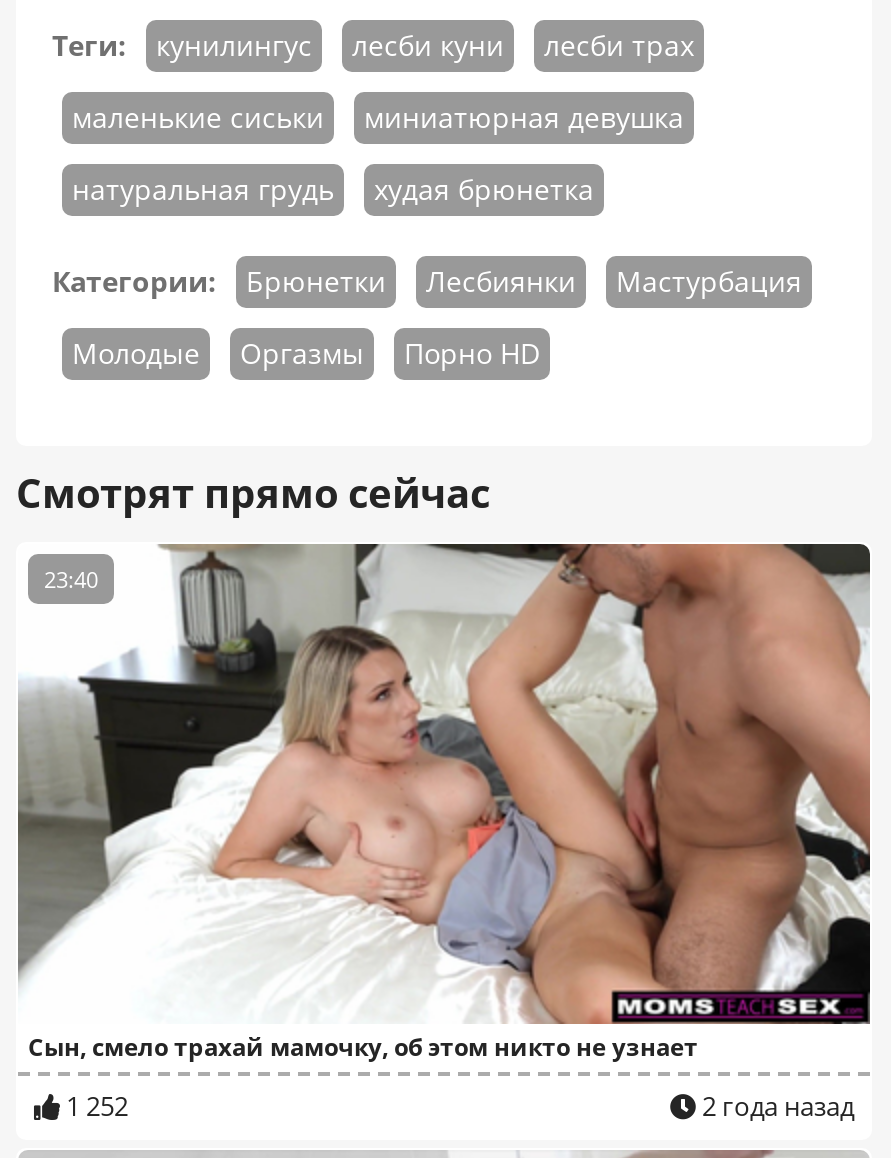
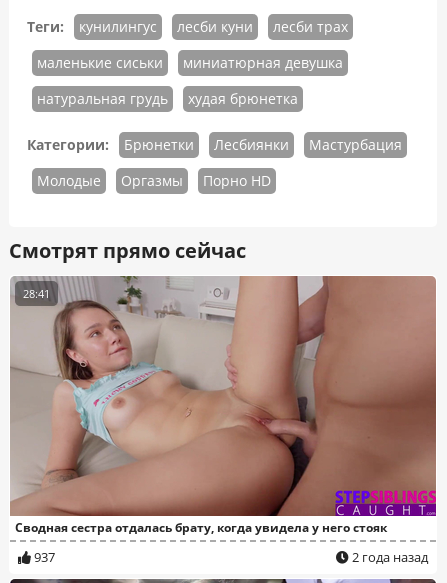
- [image]
- 23:40
+ [image]
+ 28:41

- Сын, смело трахай мамочку, об этом никто не узнает
+ Сводная сестра отдалась брату, когда увидела у него стояк

- 1 252
+ 937
